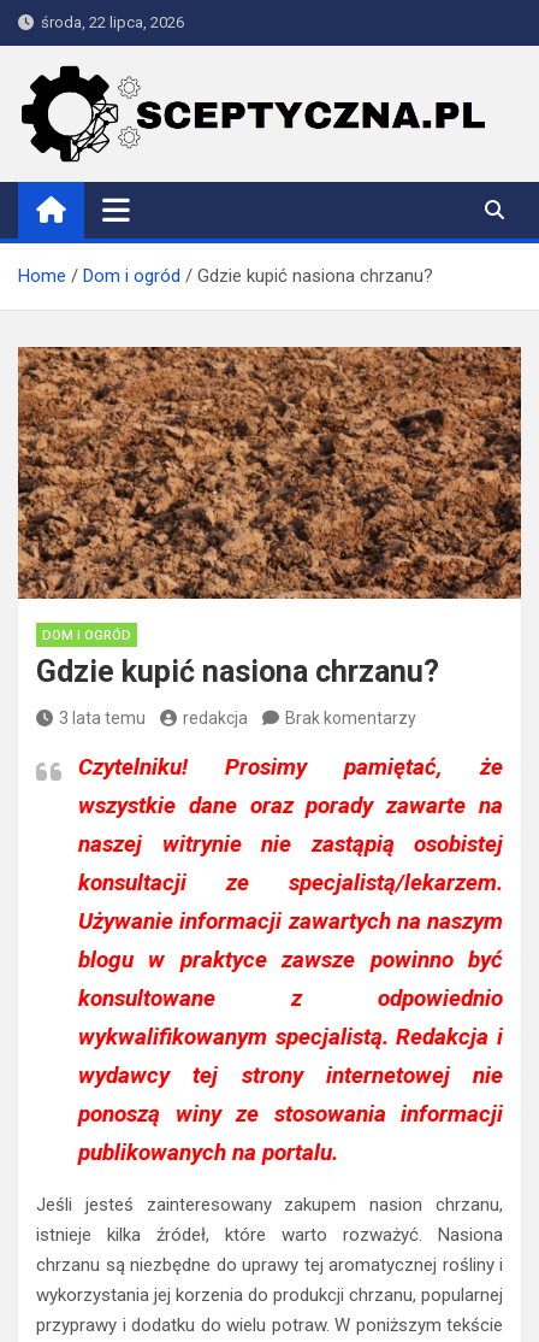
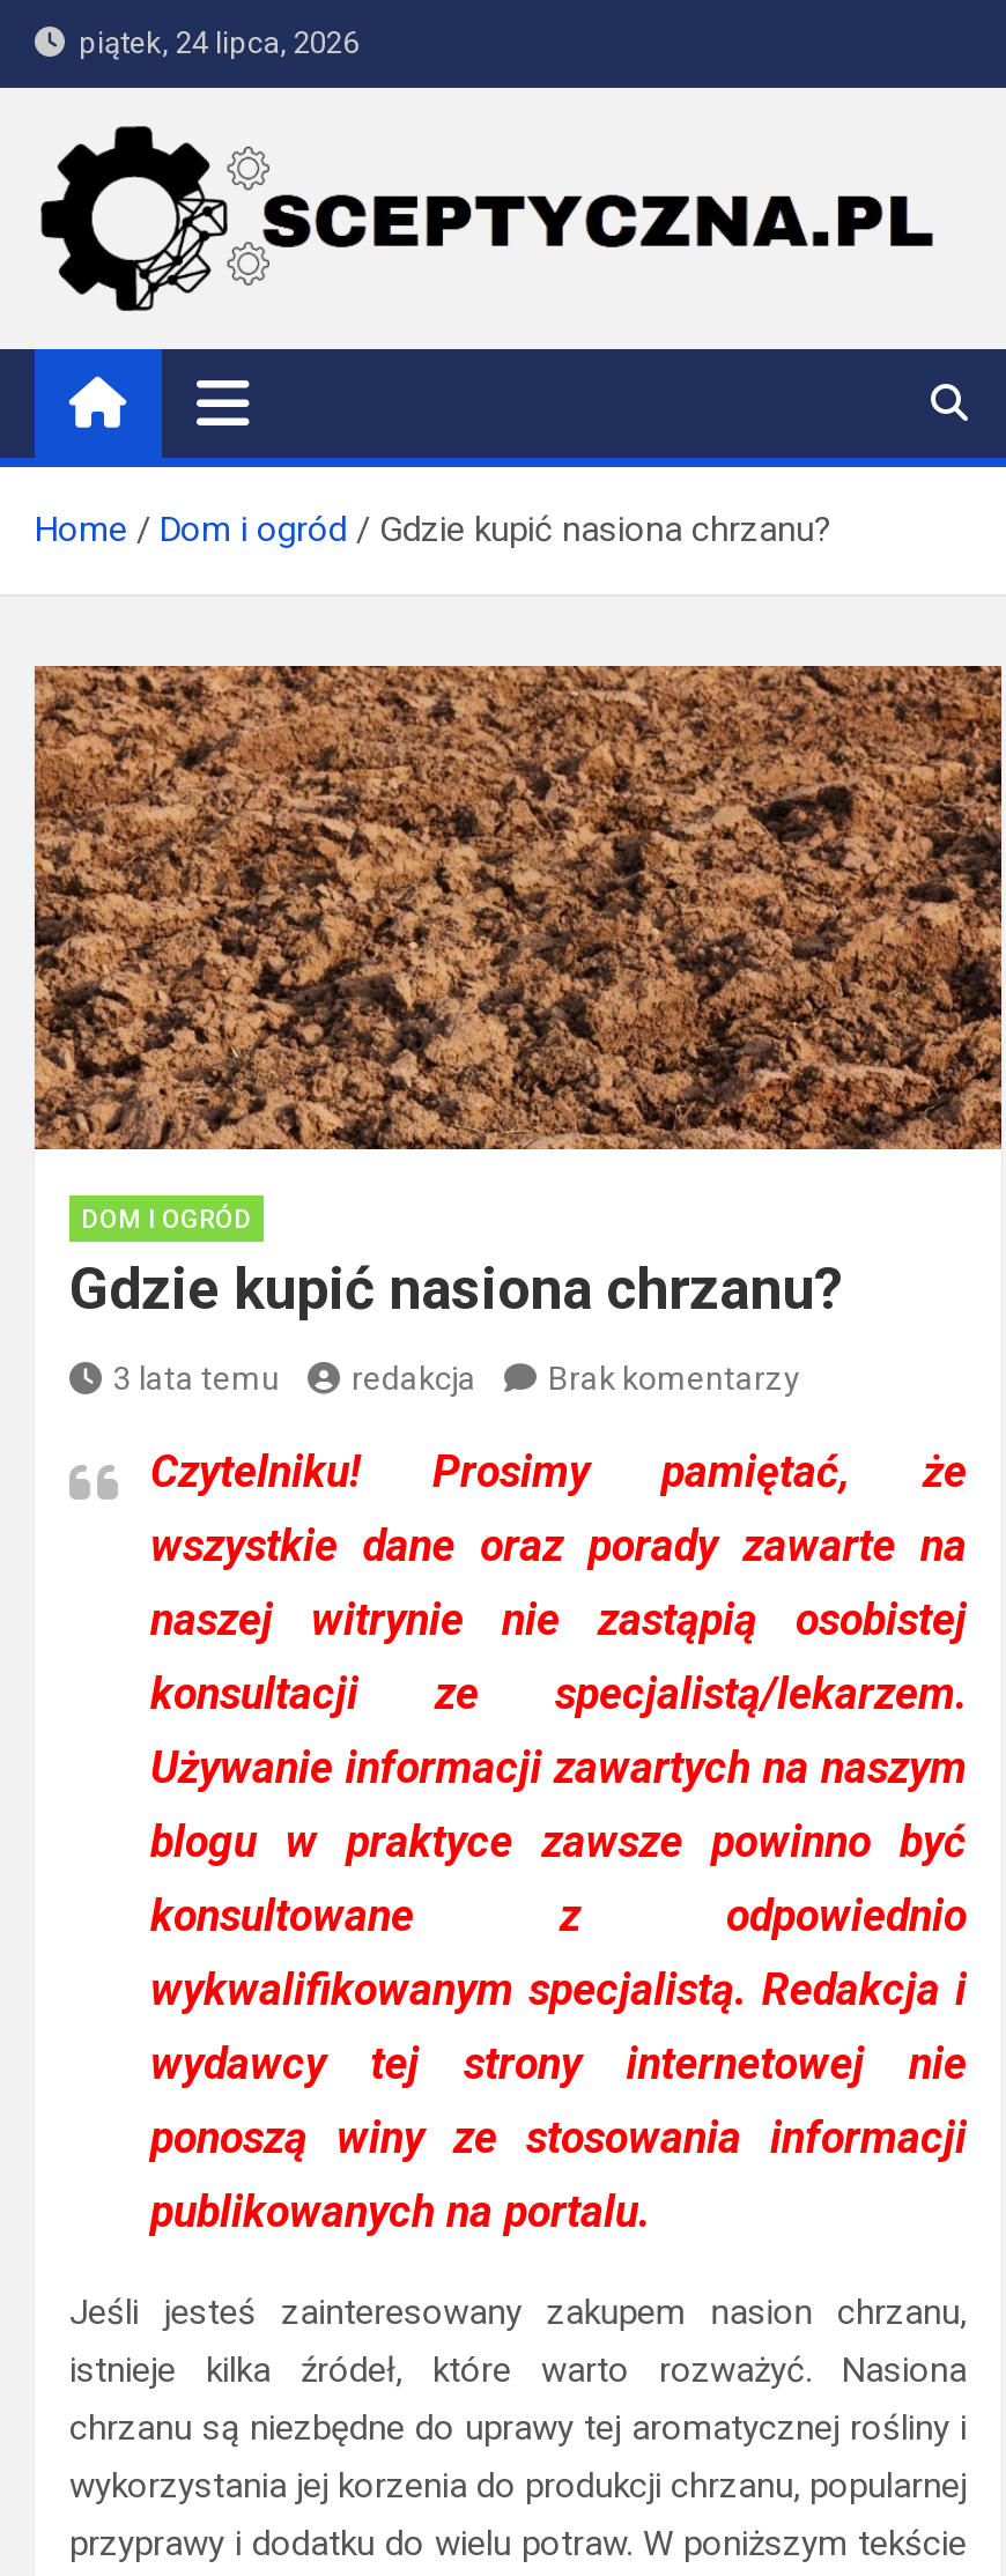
- środa, 22 lipca, 2026
+ piątek, 24 lipca, 2026
